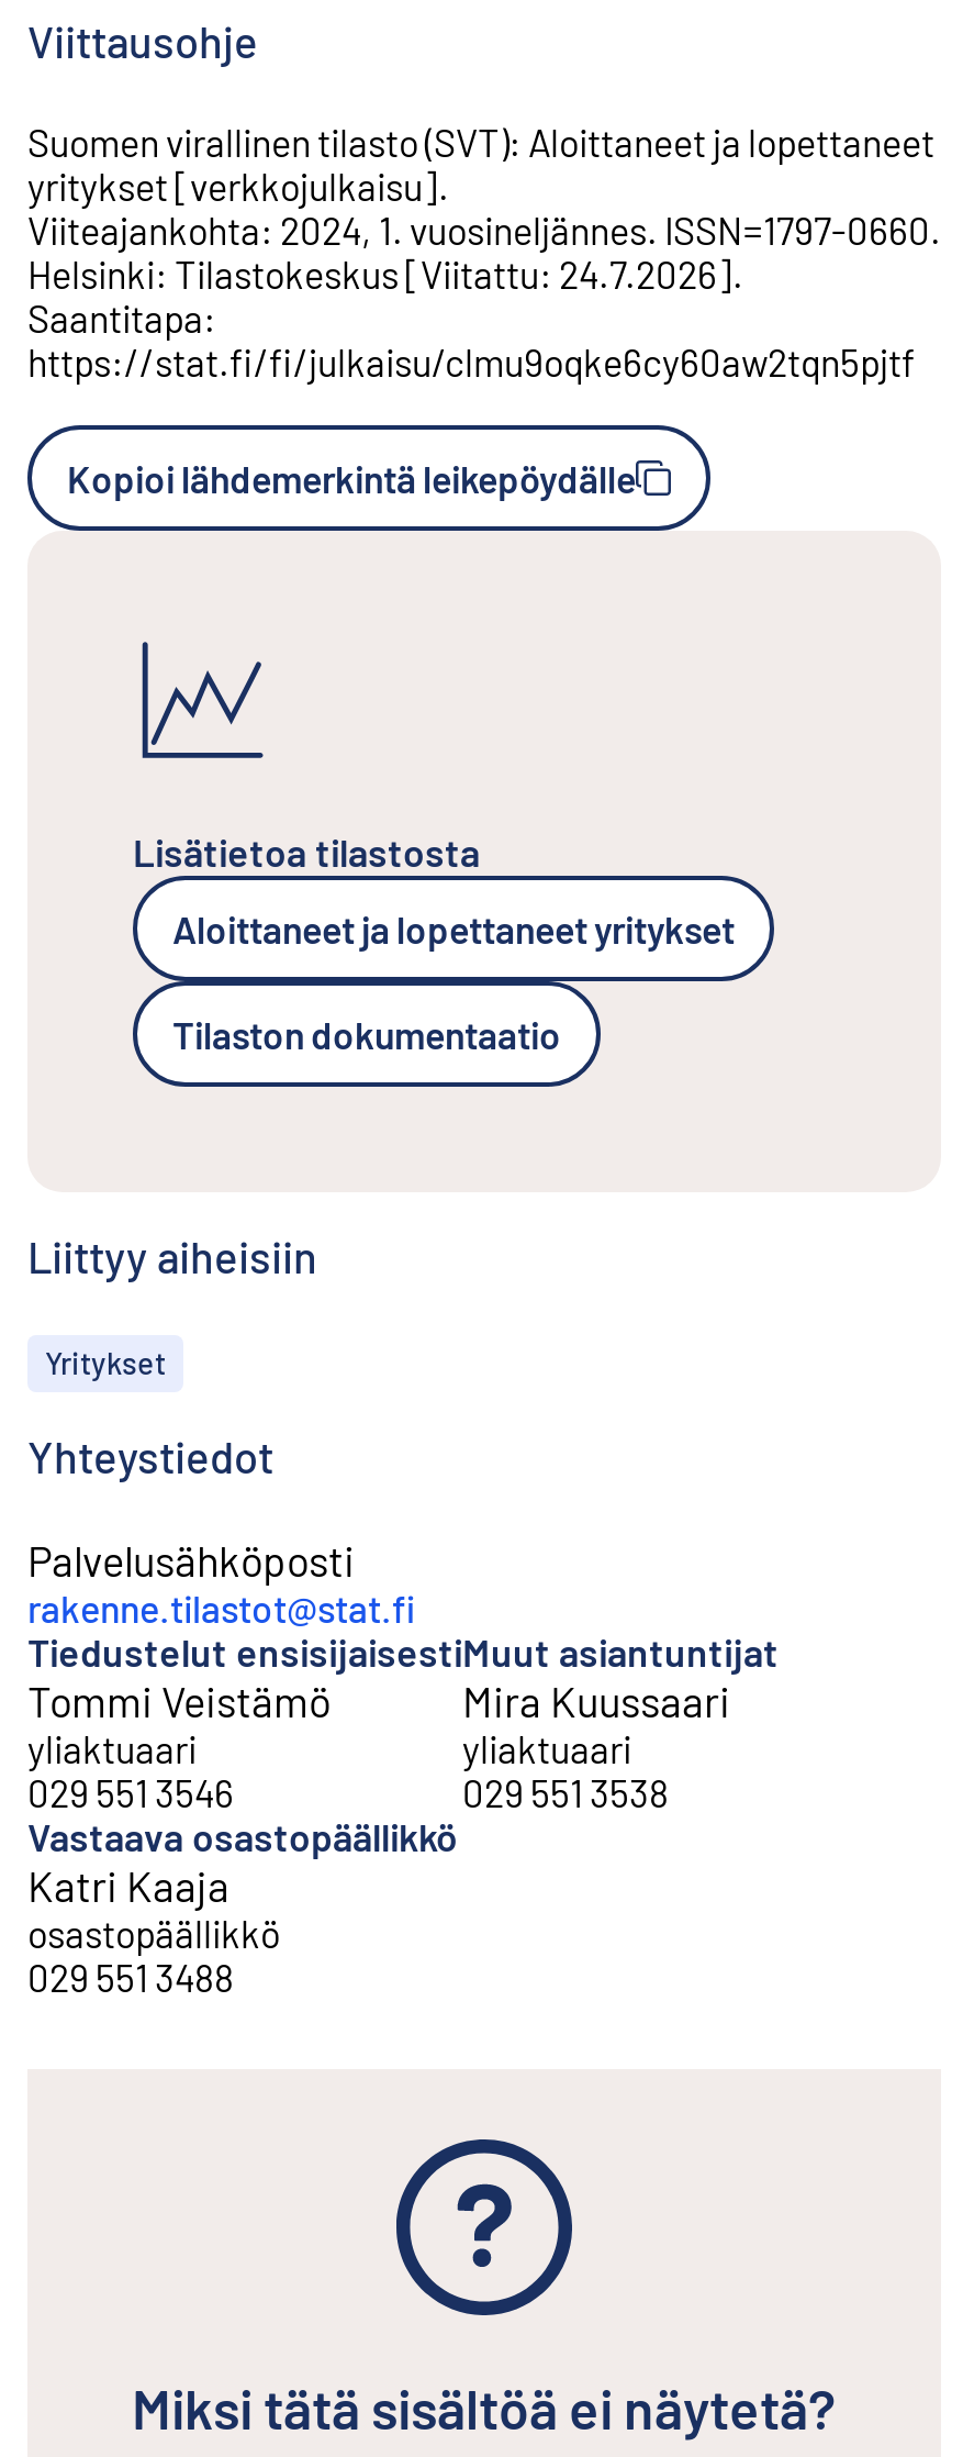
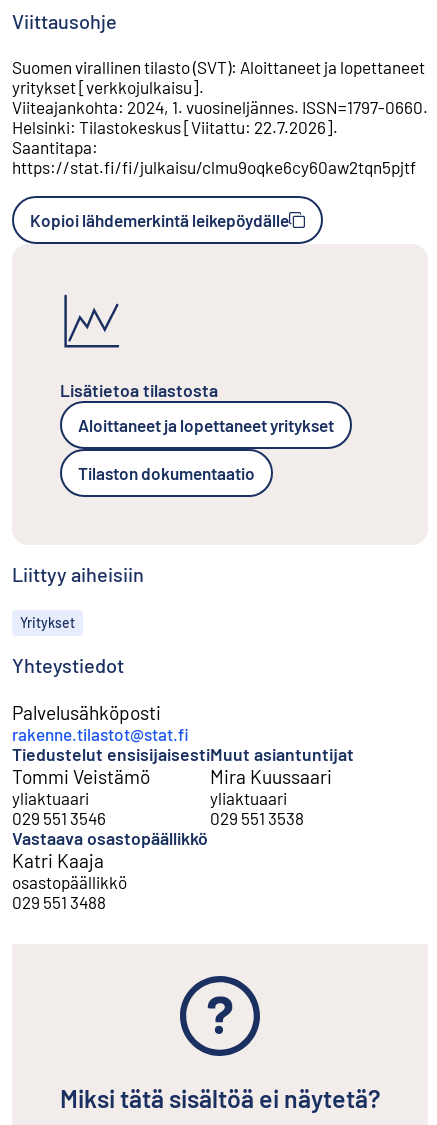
- Helsinki: Tilastokeskus [Viitattu: 24.7.2026].
+ Helsinki: Tilastokeskus [Viitattu: 22.7.2026].
